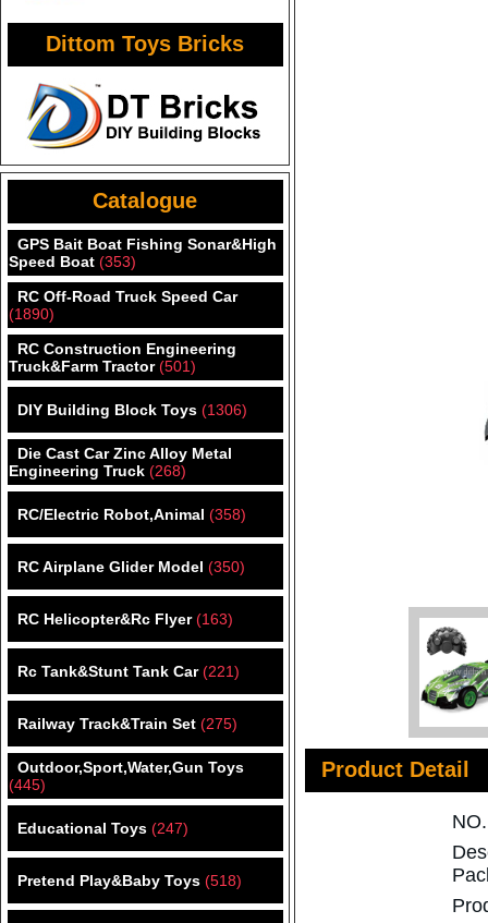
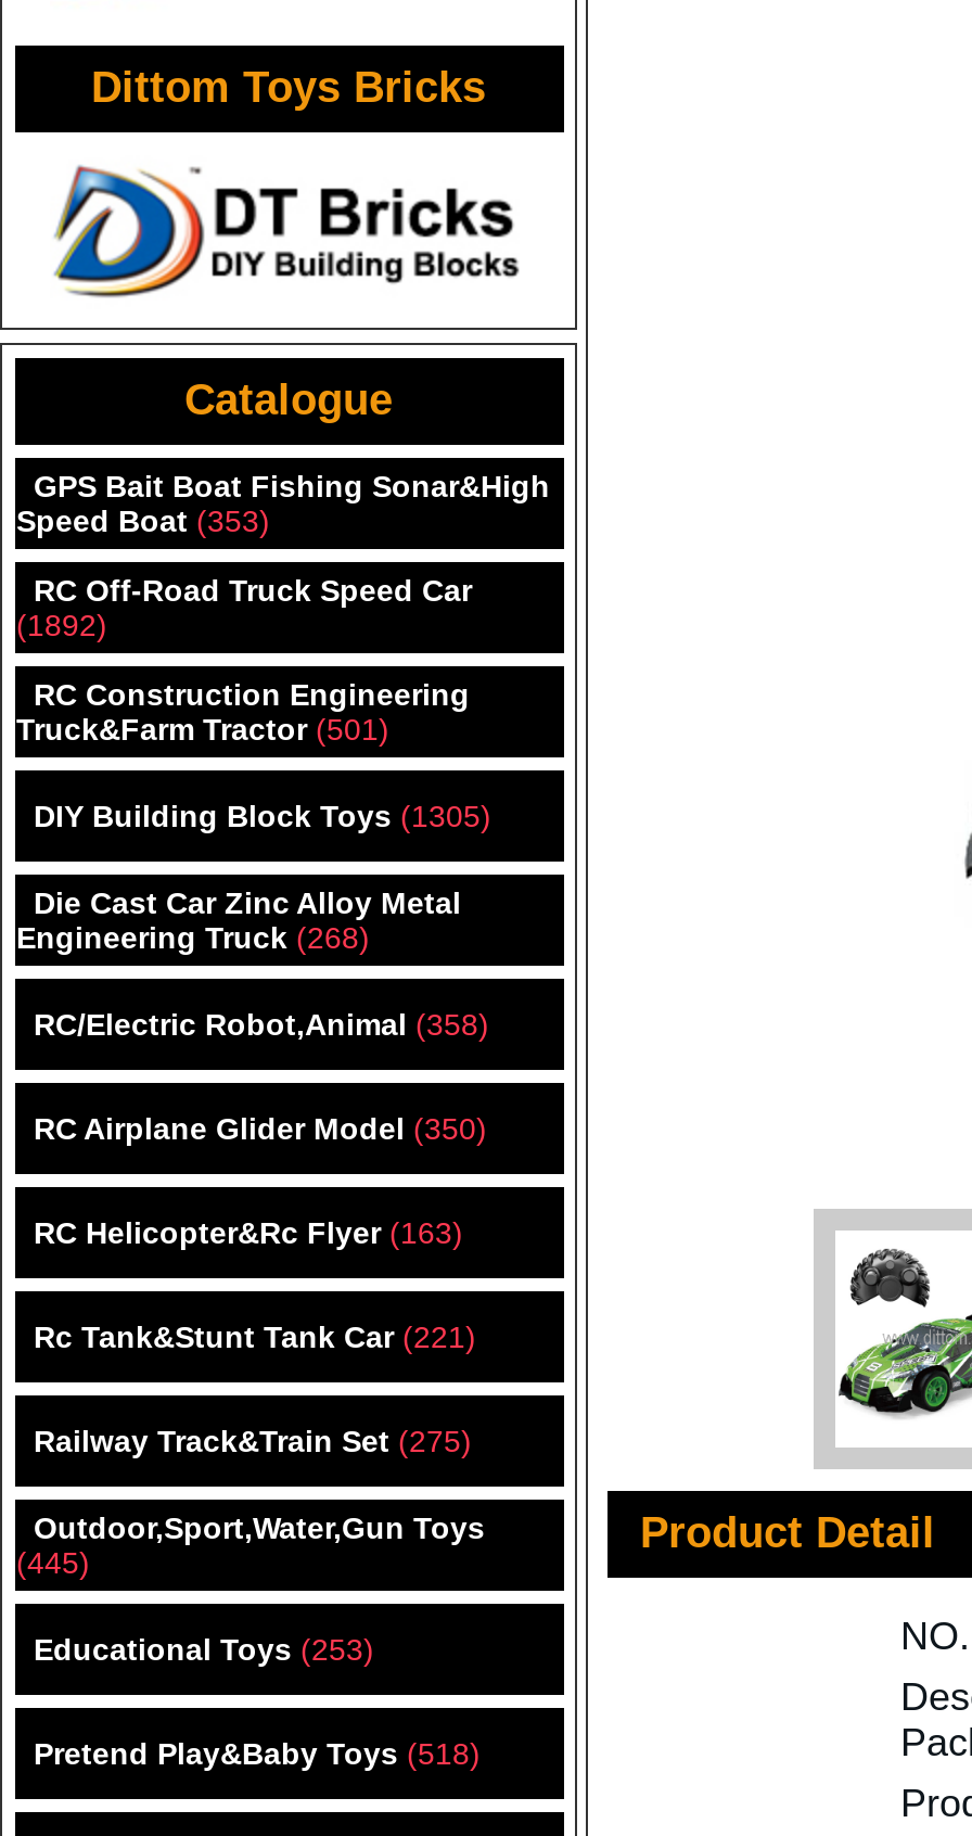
- (1890)
+ (1892)

- DIY Building Block Toys (1306)
+ DIY Building Block Toys (1305)

- Educational Toys (247)
+ Educational Toys (253)
